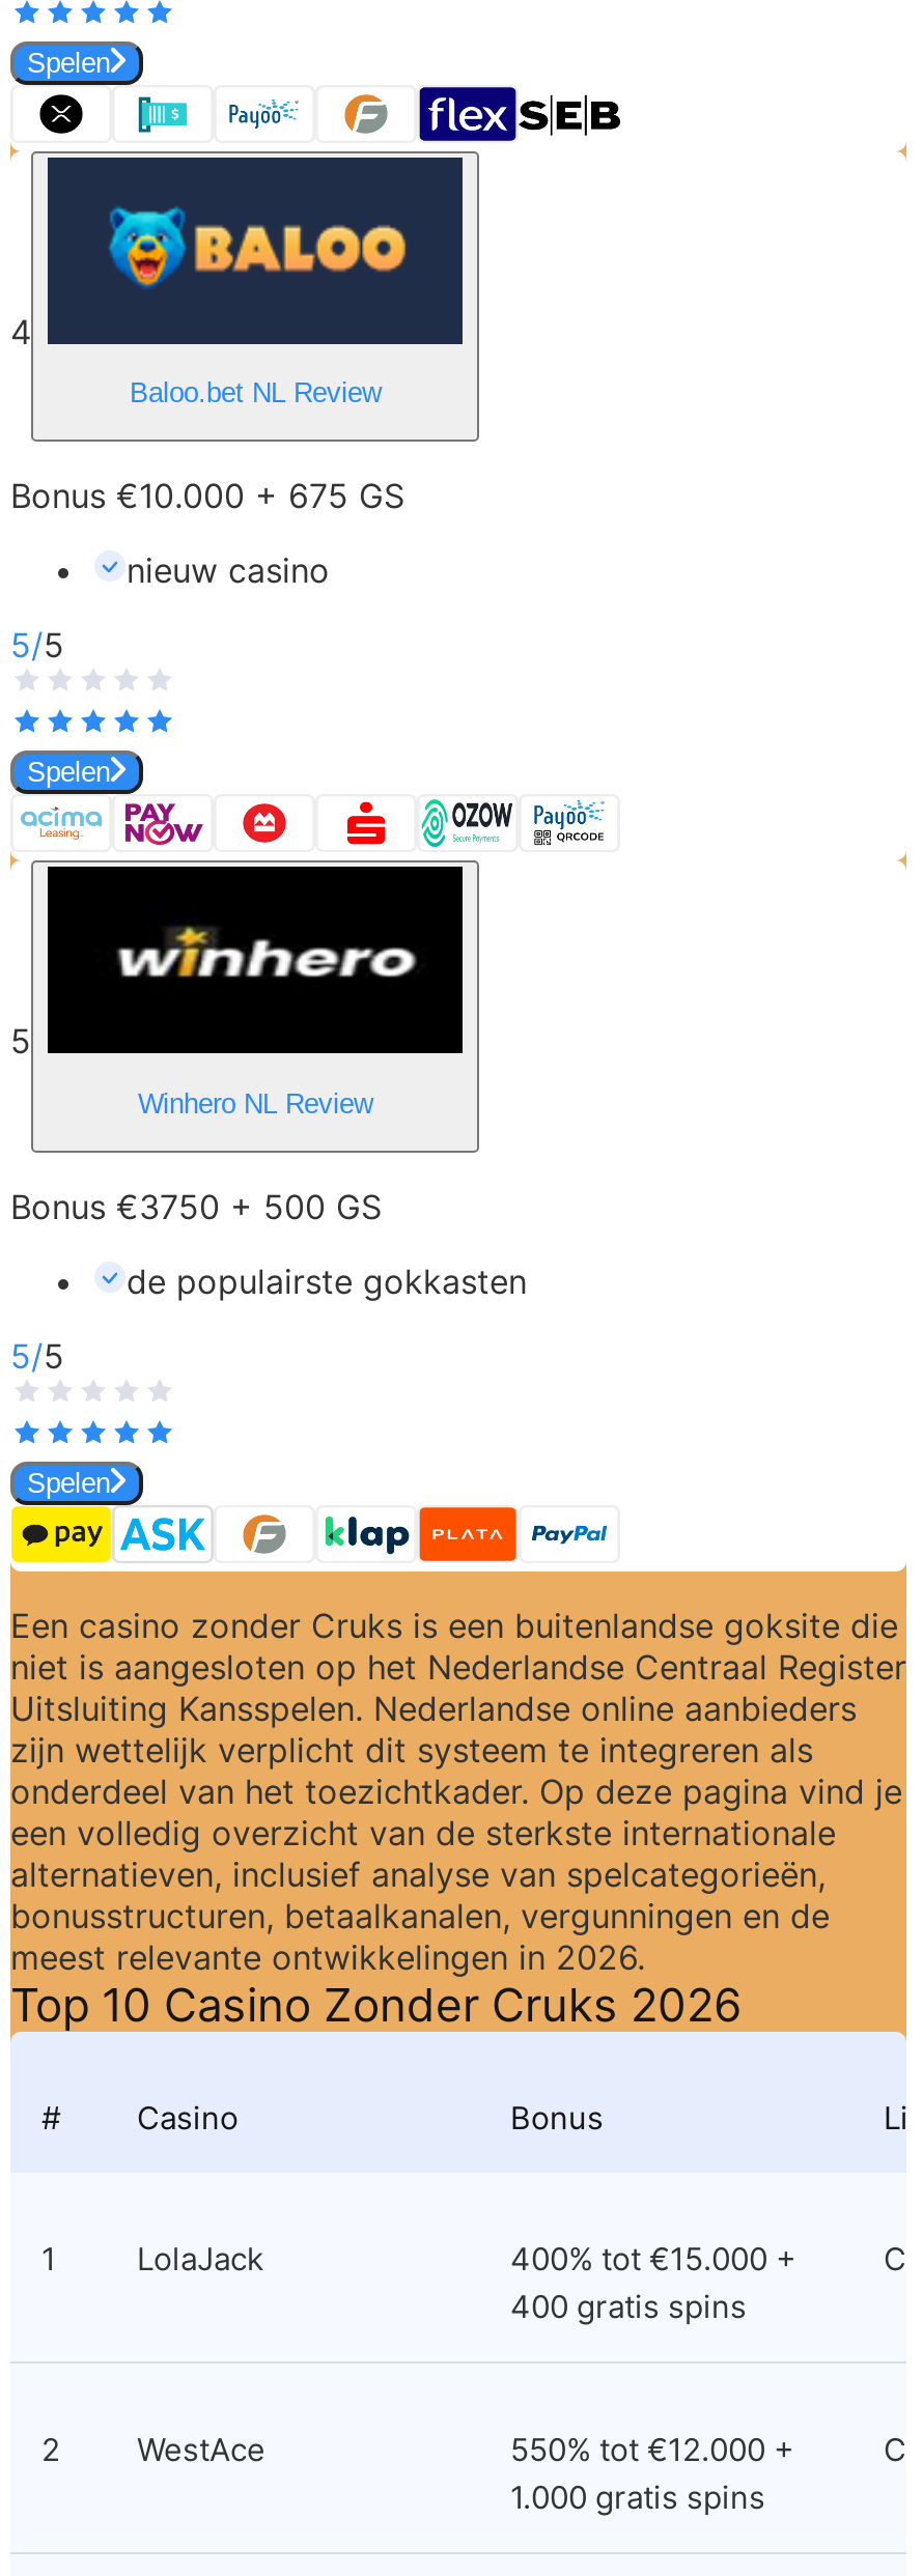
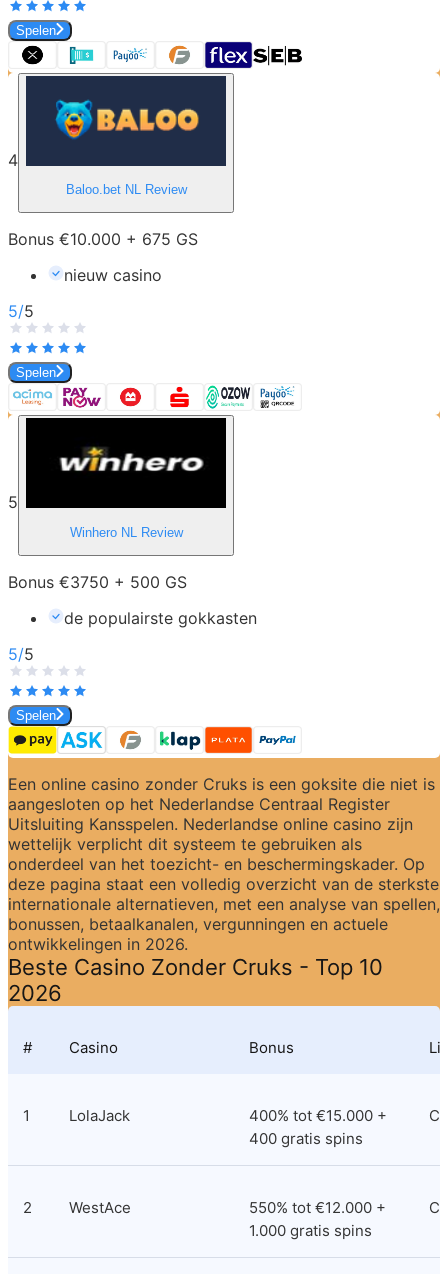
- Een casino zonder Cruks is een buitenlandse goksite die
- niet is aangesloten op het Nederlandse Centraal Register
- Uitsluiting Kansspelen. Nederlandse online aanbieders
- zijn wettelijk verplicht dit systeem te integreren als
- onderdeel van het toezichtkader. Op deze pagina vind je
- een volledig overzicht van de sterkste internationale
- alternatieven, inclusief analyse van spelcategorieën,
- bonusstructuren, betaalkanalen, vergunningen en de
- meest relevante ontwikkelingen in 2026.
- Top 10 Casino Zonder Cruks 2026
+ Een online casino zonder Cruks is een goksite die niet is
+ aangesloten op het Nederlandse Centraal Register
+ Uitsluiting Kansspelen. Nederlandse online casino zijn
+ wettelijk verplicht dit systeem te gebruiken als
+ onderdeel van het toezicht- en beschermingskader. Op
+ deze pagina staat een volledig overzicht van de sterkste
+ internationale alternatieven, met een analyse van spellen,
+ bonussen, betaalkanalen, vergunningen en actuele
+ ontwikkelingen in 2026.
+ Beste Casino Zonder Cruks - Top 10
+ 2026
